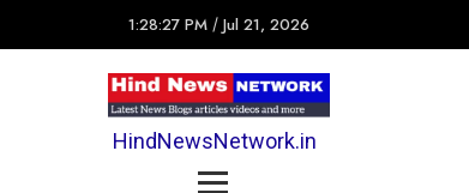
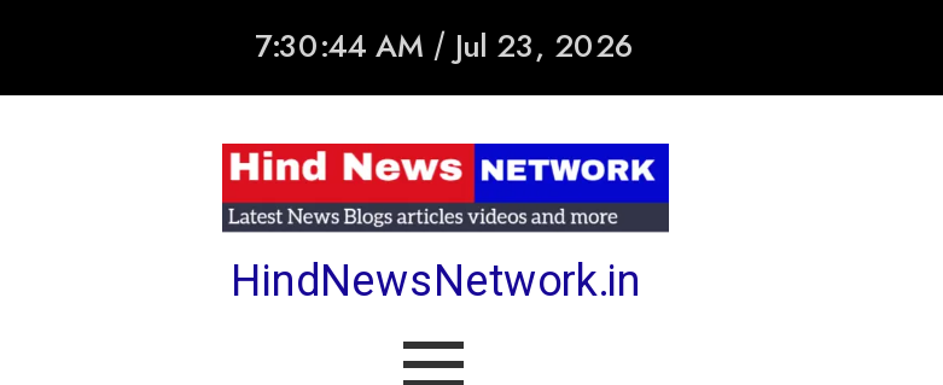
- 1:28:27 PM / Jul 21, 2026
+ 7:30:44 AM / Jul 23, 2026
